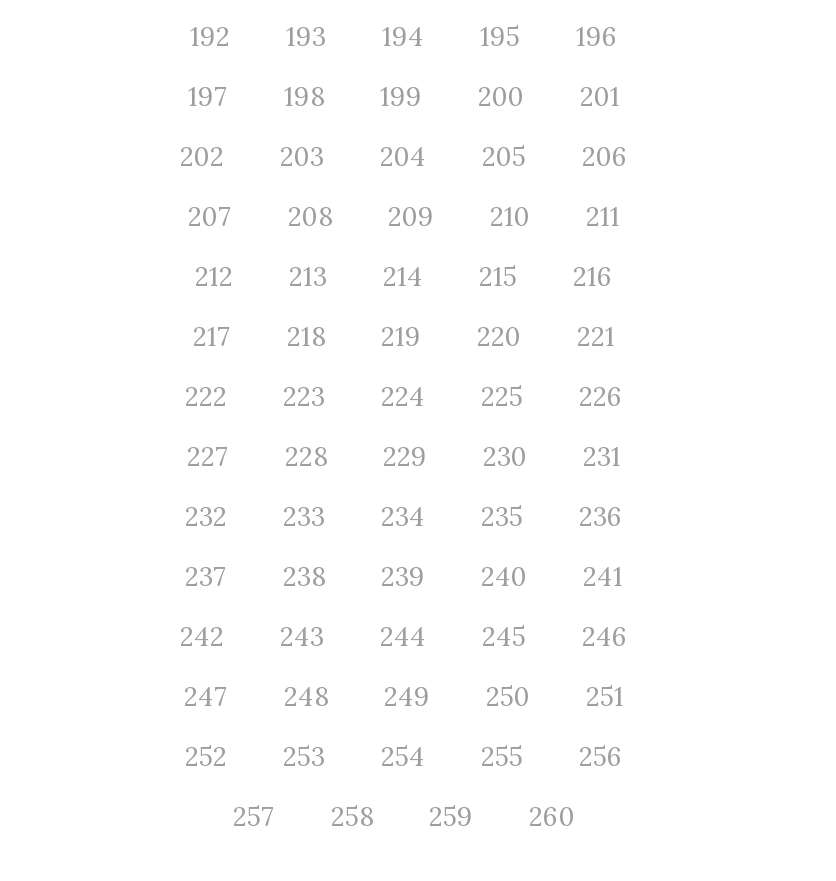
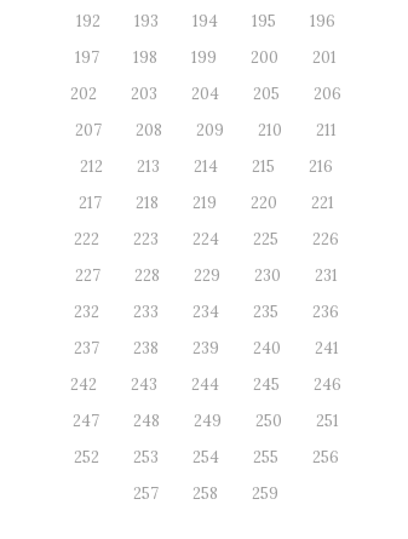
- 260
